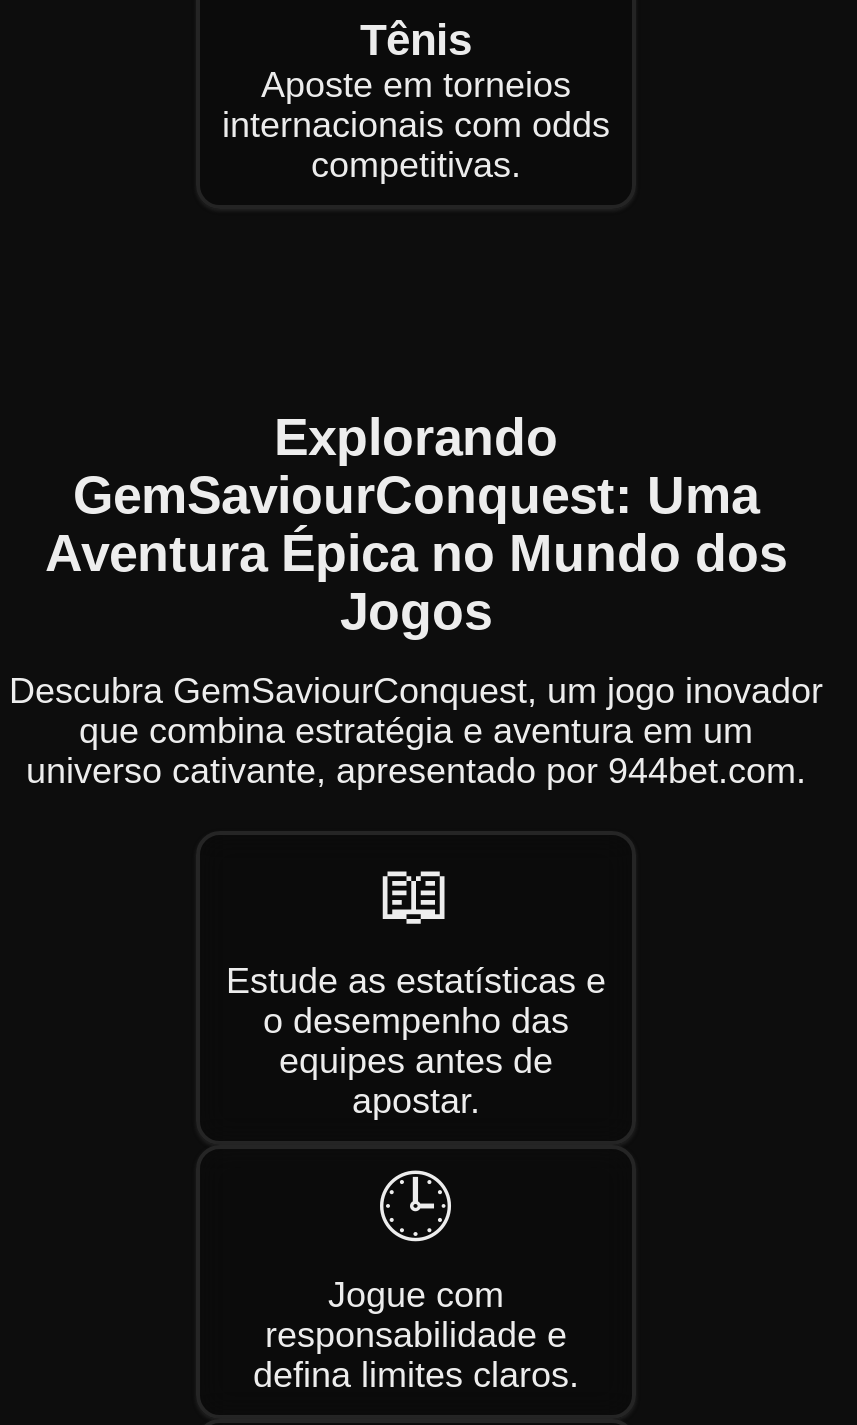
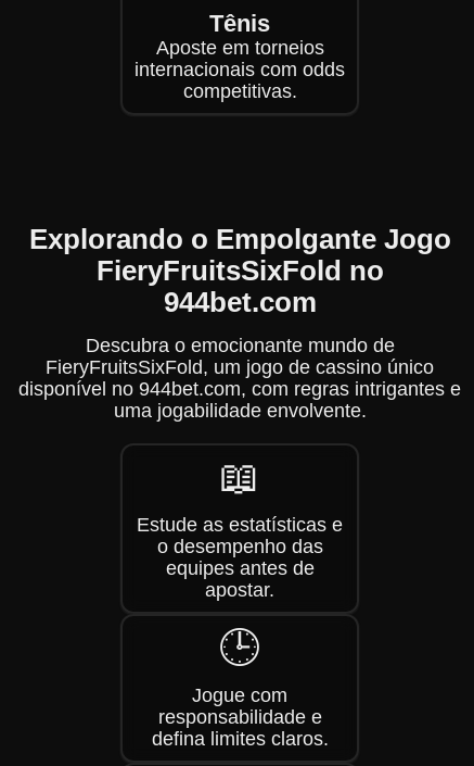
- Explorando
- GemSaviourConquest: Uma
- Aventura Épica no Mundo dos
- Jogos
+ Explorando o Empolgante Jogo
+ FieryFruitsSixFold no
+ 944bet.com

- Descubra GemSaviourConquest, um jogo inovador
- que combina estratégia e aventura em um
- universo cativante, apresentado por 944bet.com.
+ Descubra o emocionante mundo de
+ FieryFruitsSixFold, um jogo de cassino único
+ disponível no 944bet.com, com regras intrigantes e
+ uma jogabilidade envolvente.
